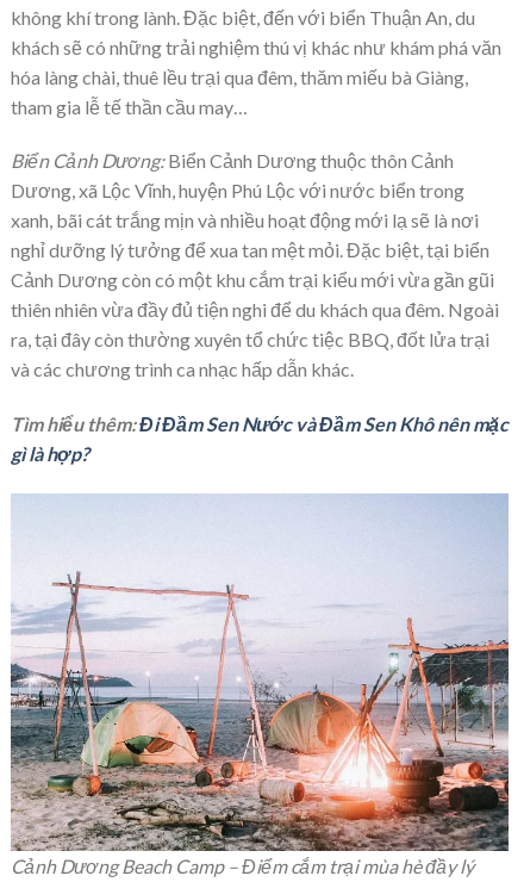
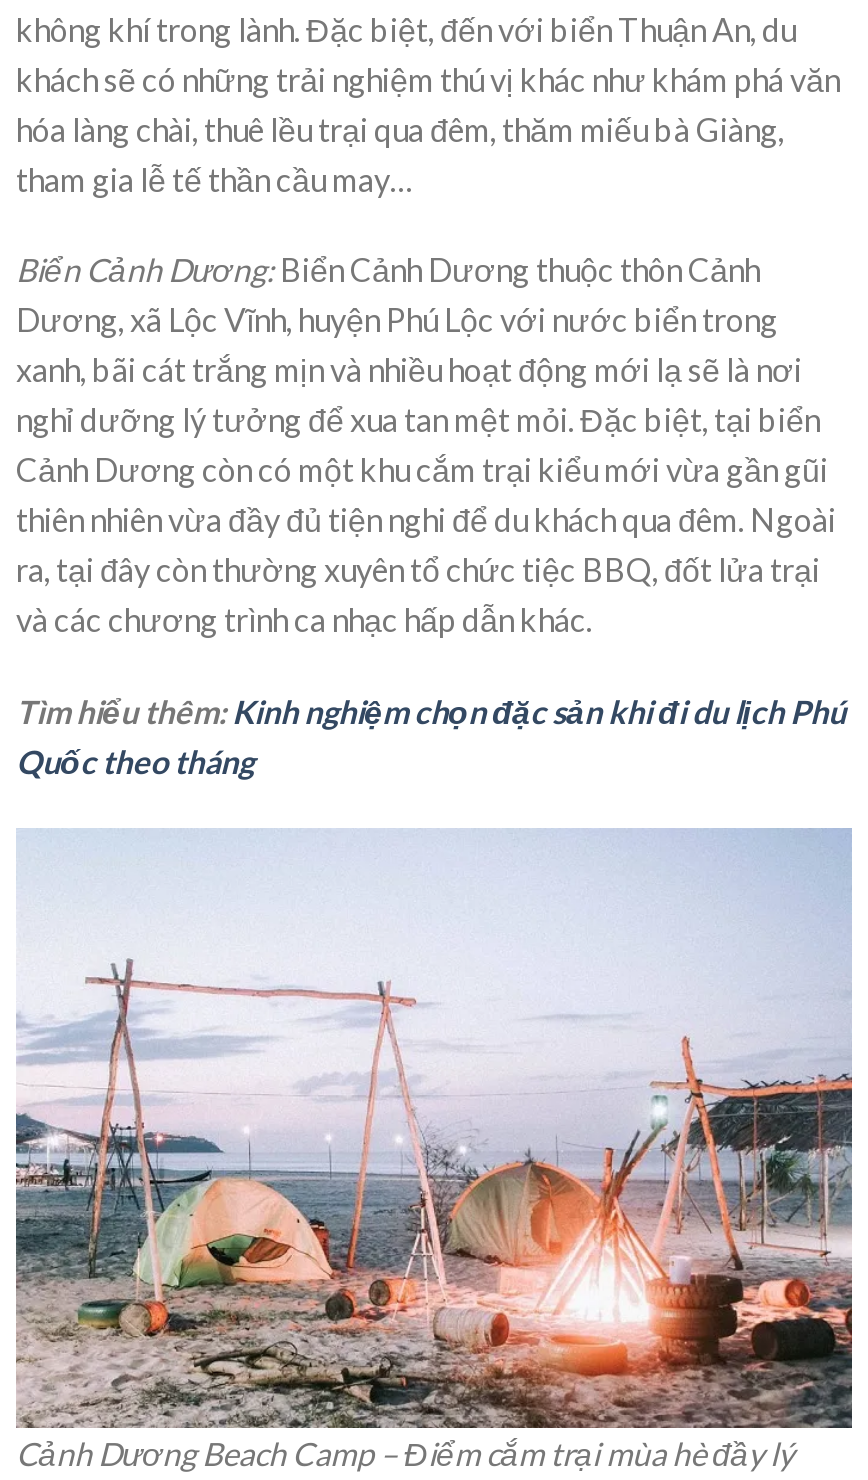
- Tìm hiểu thêm: Đi Đầm Sen Nước và Đầm Sen Khô nên mặc
- gì là hợp?
+ Tìm hiểu thêm: Kinh nghiệm chọn đặc sản khi đi du lịch Phú
+ Quốc theo tháng
